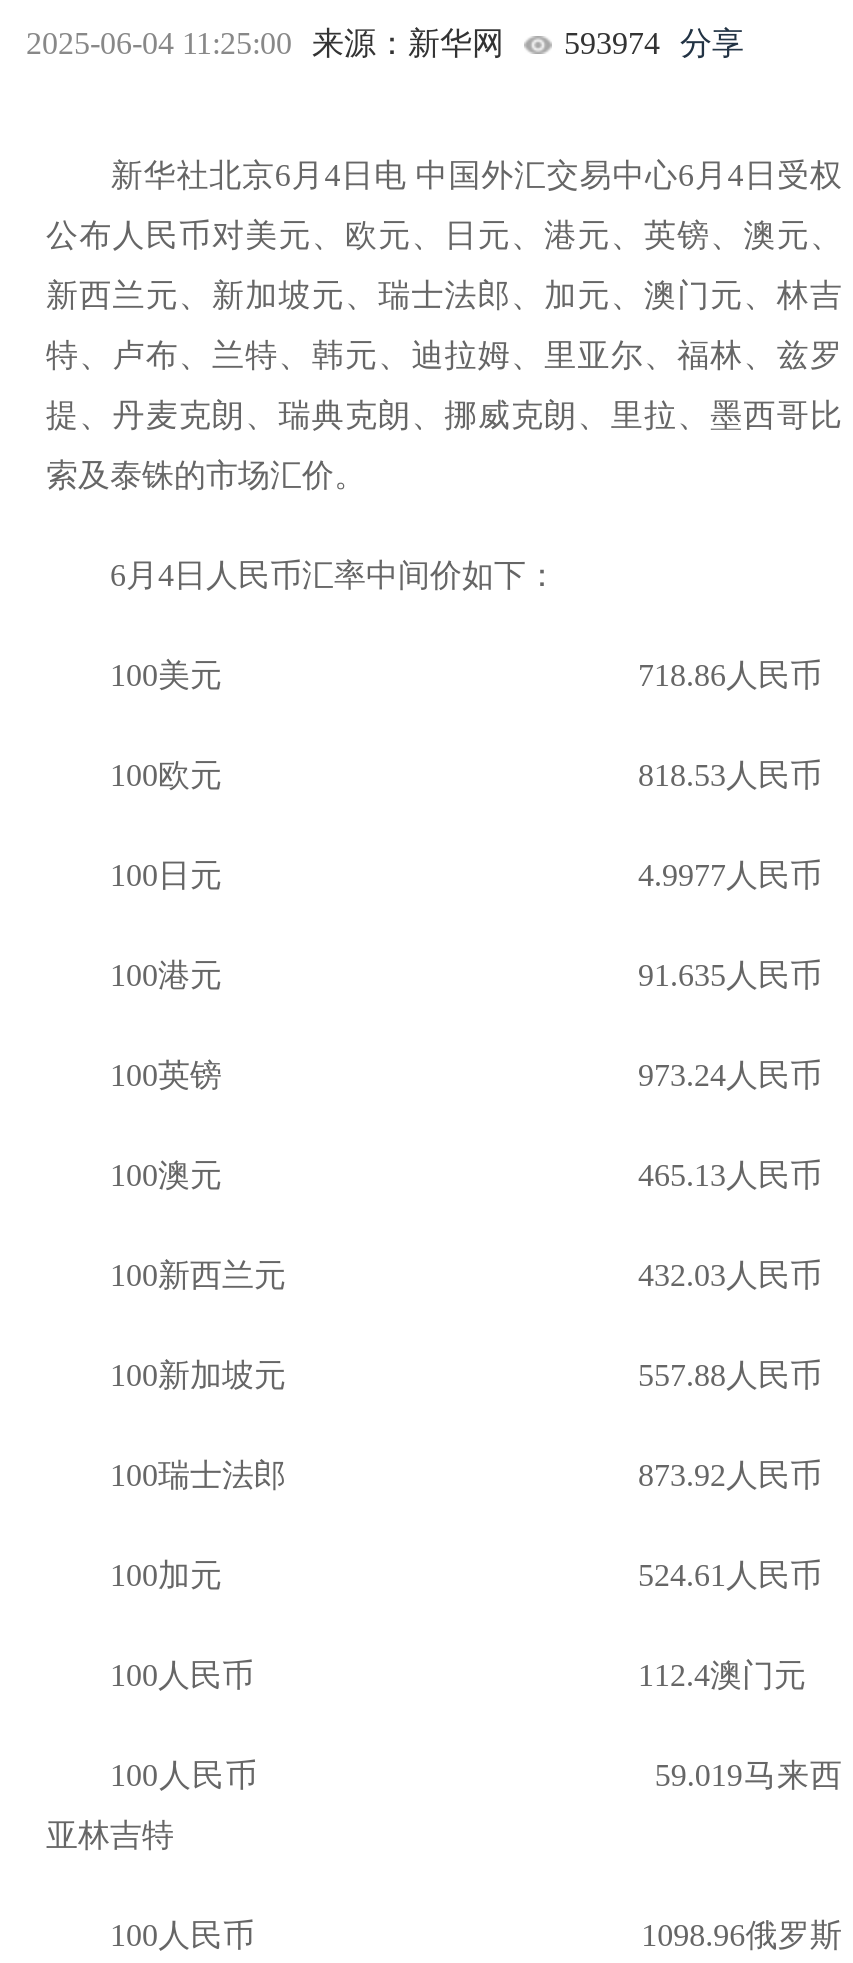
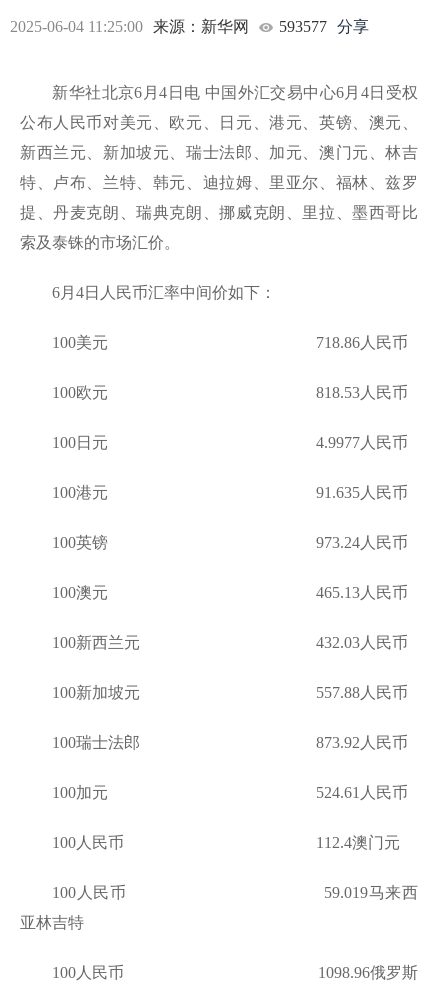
- 2025-06-04 11:25:00 来源：新华网 593974 分享
+ 2025-06-04 11:25:00 来源：新华网 593577 分享
